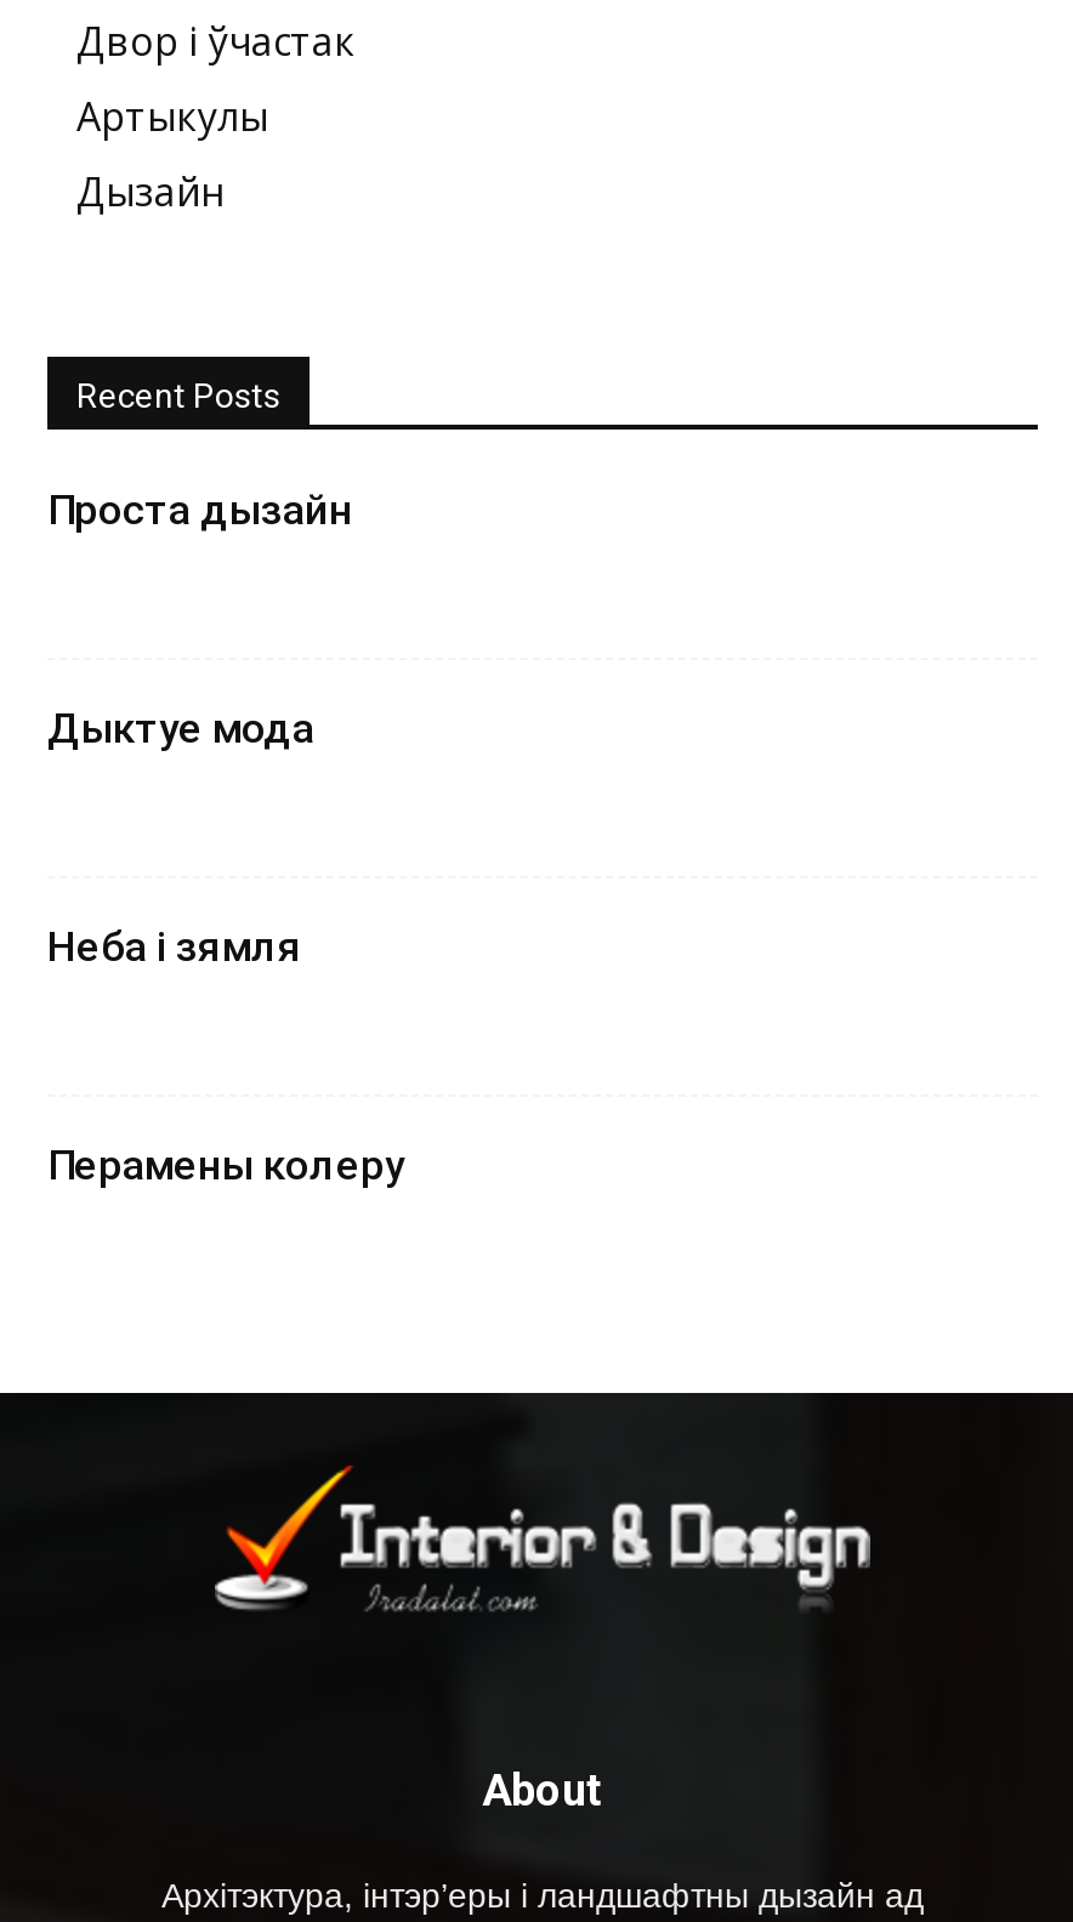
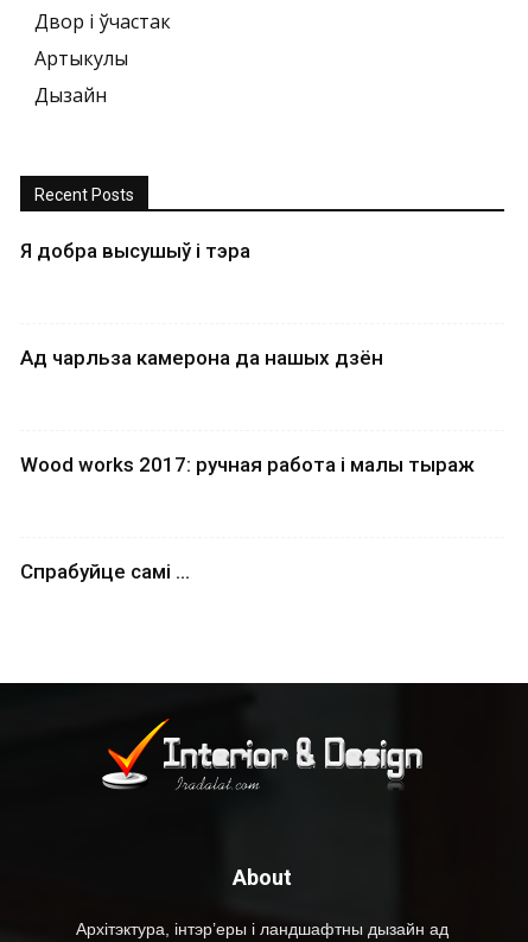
- Проста дызайн
+ Я добра высушыў і тэра

- Дыктуе мода
+ Ад чарльза камерона да нашых дзён

- Неба і зямля
+ Wood works 2017: ручная работа і малы тыраж

- Перамены колеру
+ Спрабуйце самі ...
